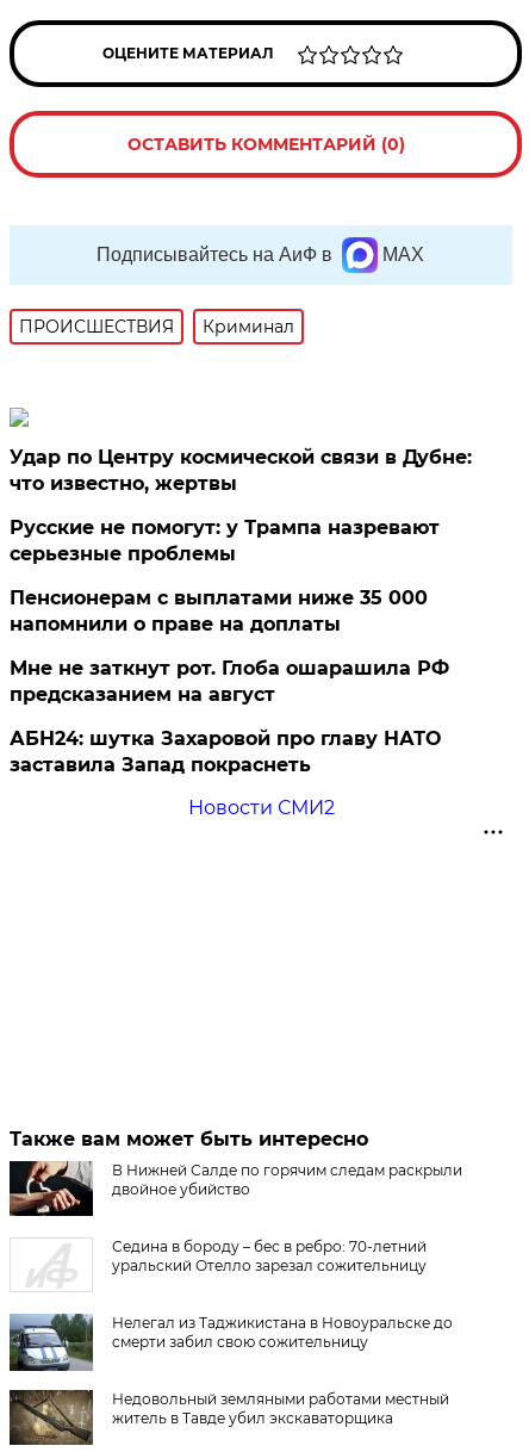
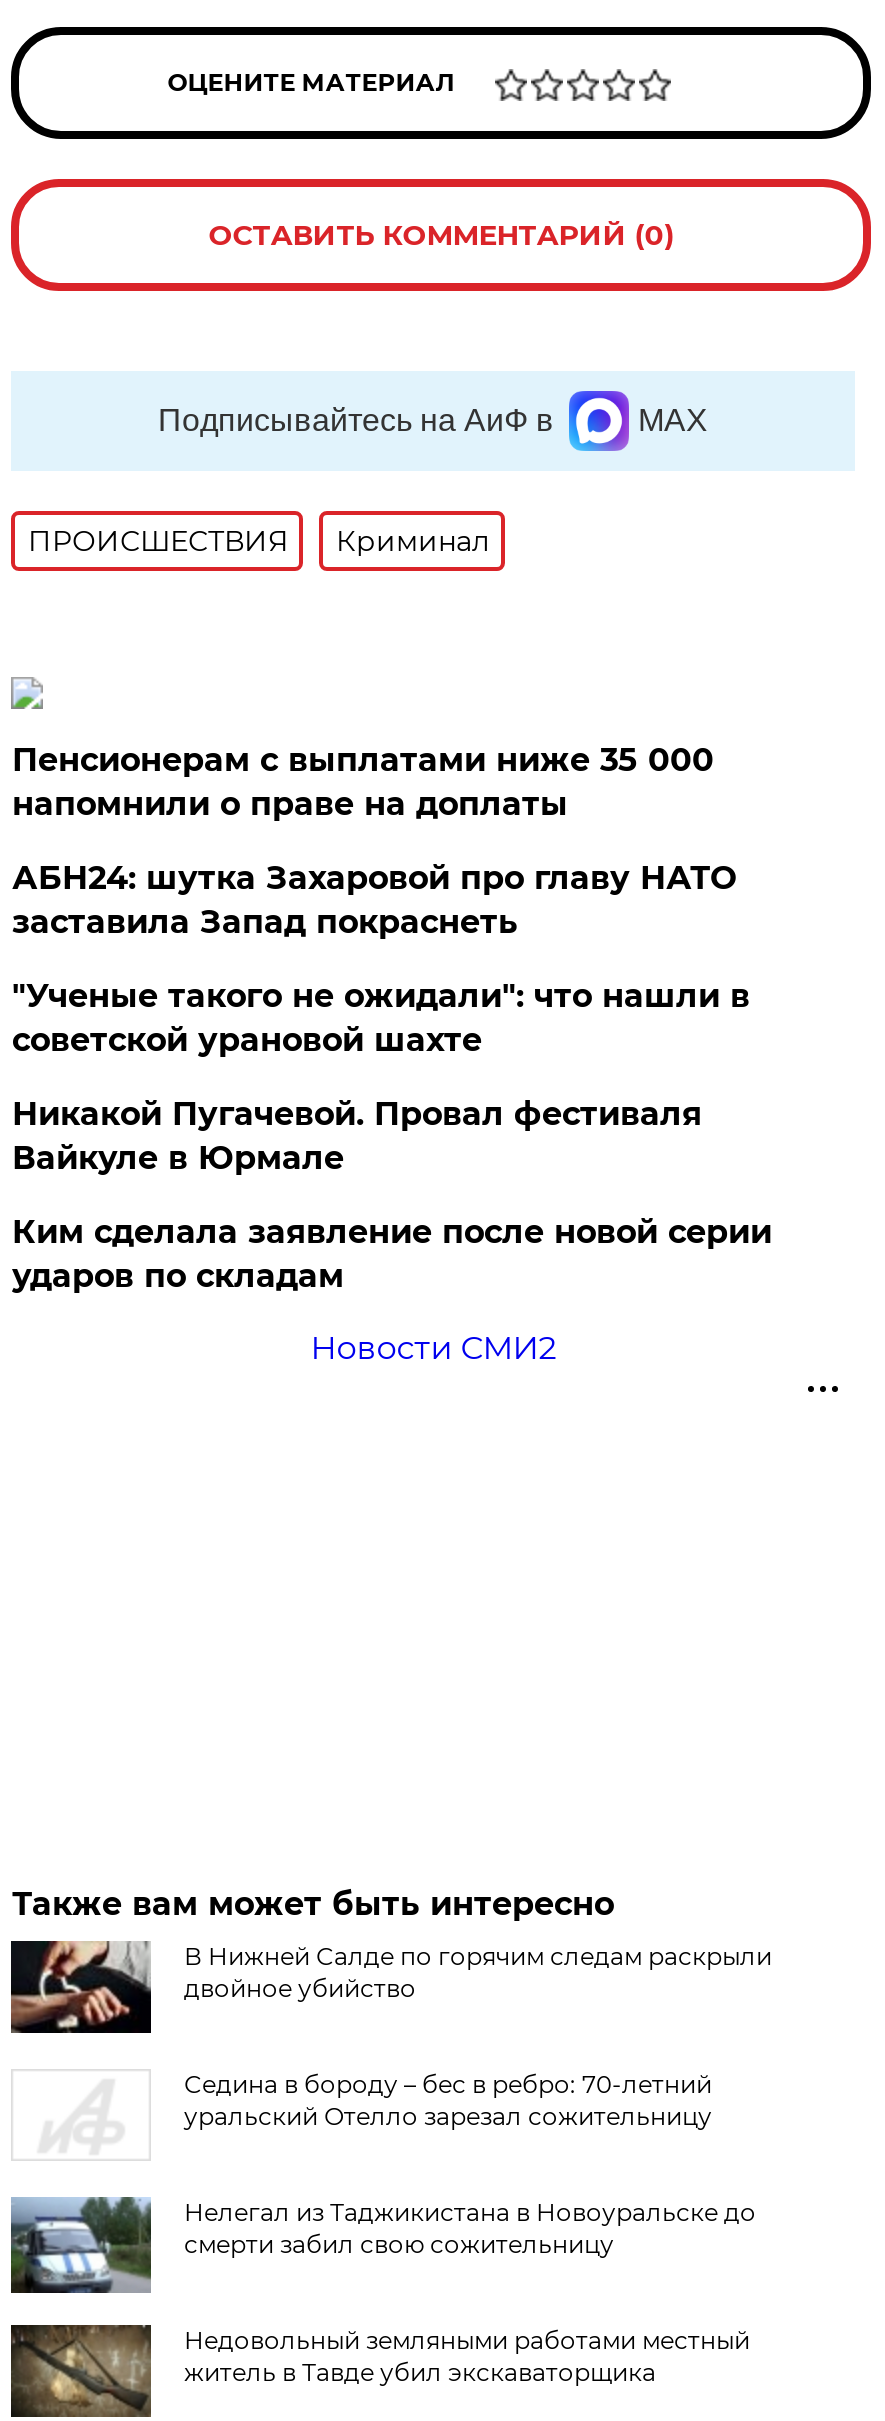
- Удар по Центру космической связи в Дубне:
- что известно, жертвы
- Русские не помогут: у Трампа назревают
- серьезные проблемы

moved up: Пенсионерам с выплатами ниже 35 000 | напомнили о праве на доплаты

- Мне не заткнут рот. Глоба ошарашила РФ
- предсказанием на август

moved up: АБН24: шутка Захаровой про главу НАТО | заставила Запад покраснеть

+ "Ученые такого не ожидали": что нашли в
+ советской урановой шахте
+ Никакой Пугачевой. Провал фестиваля
+ Вайкуле в Юрмале
+ Ким сделала заявление после новой серии
+ ударов по складам
